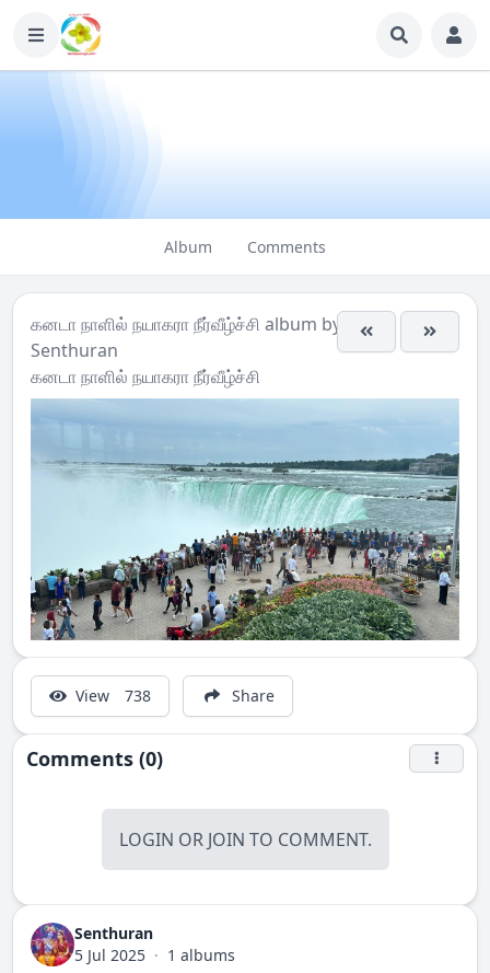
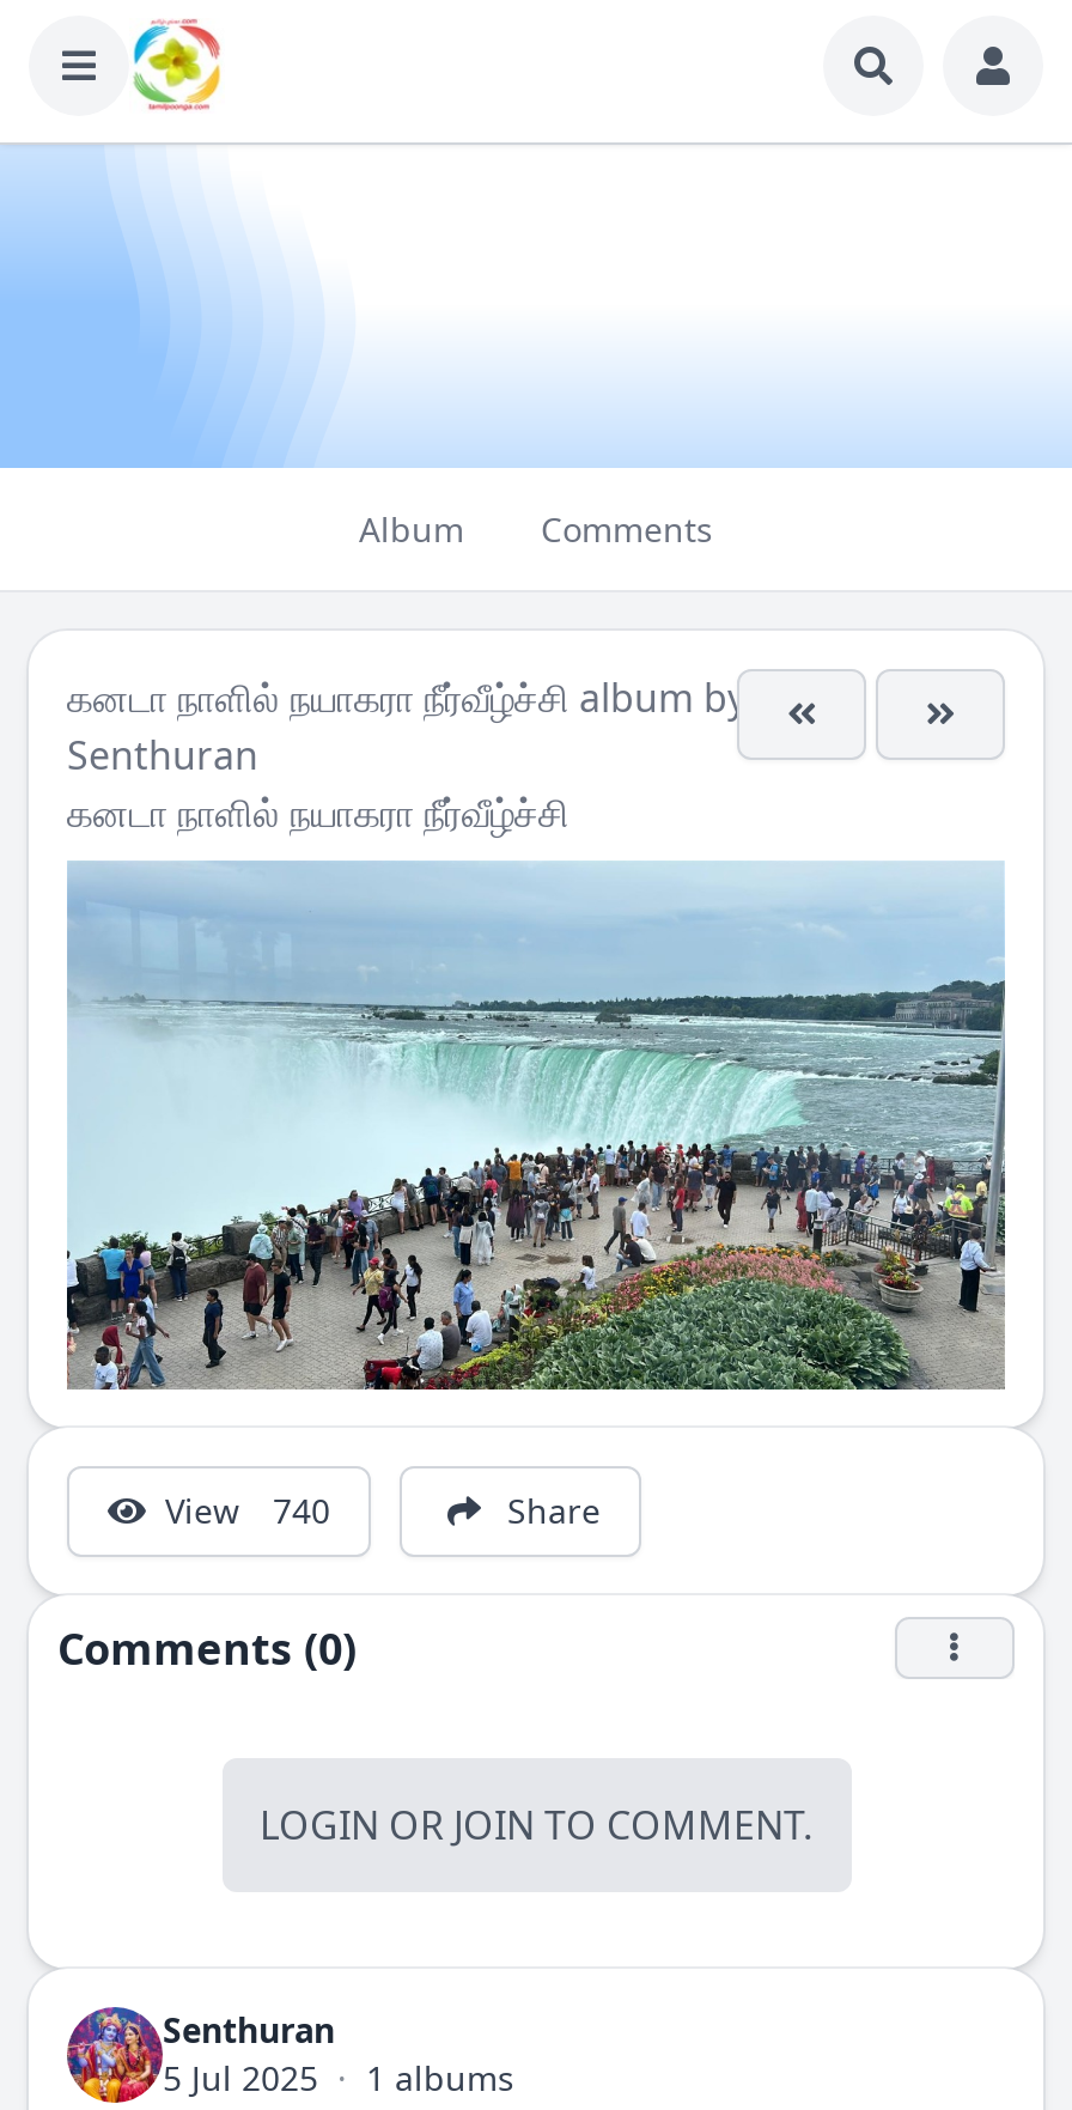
- View 738
+ View 740
